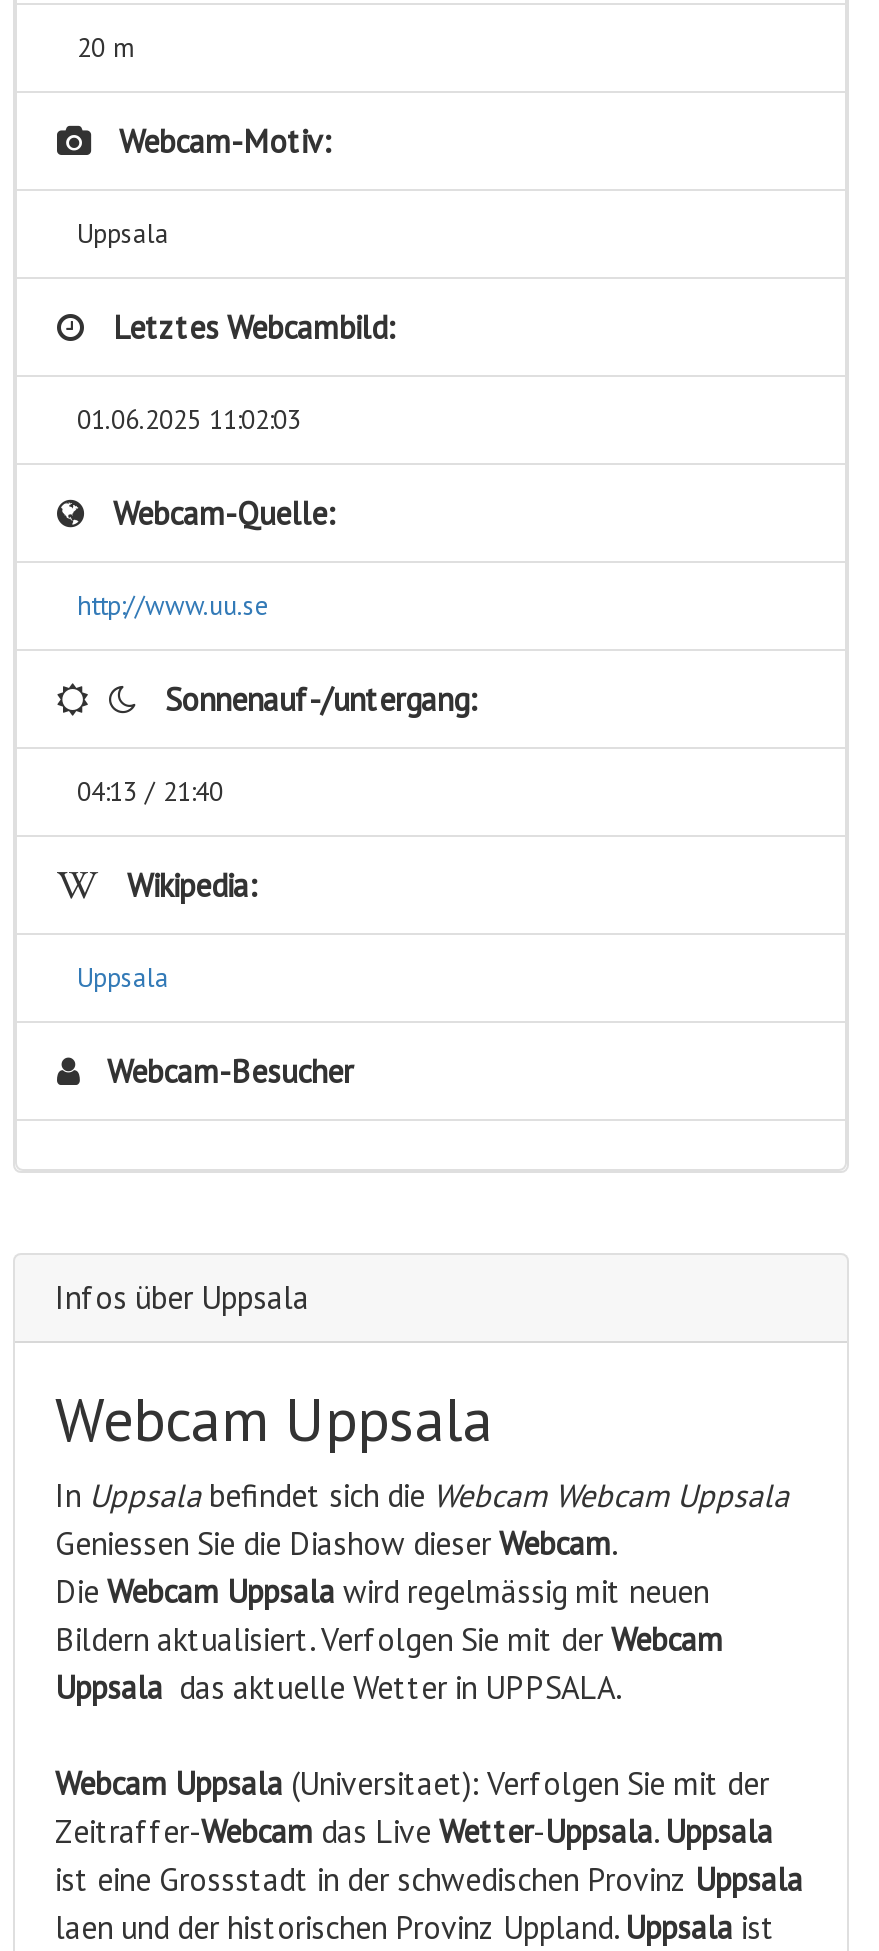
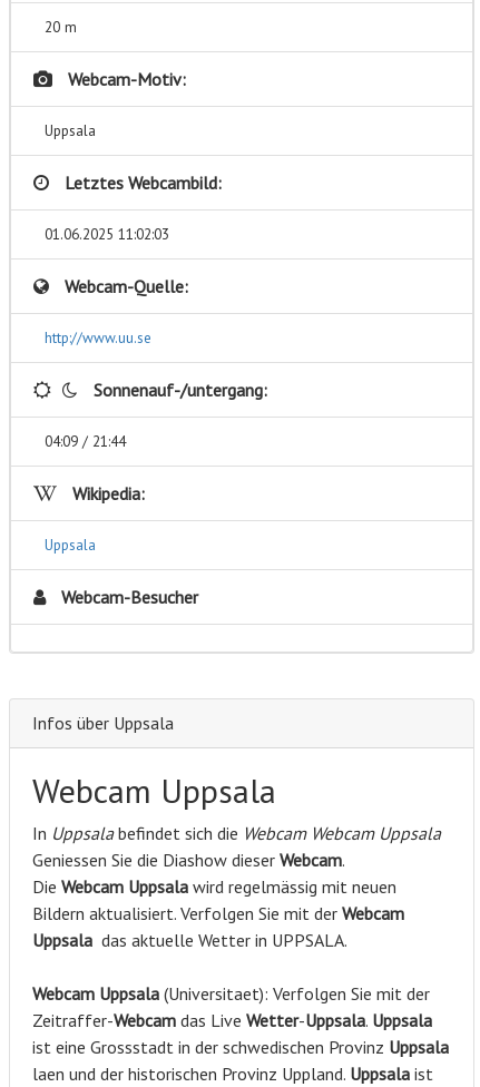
- 04:13 / 21:40
+ 04:09 / 21:44
